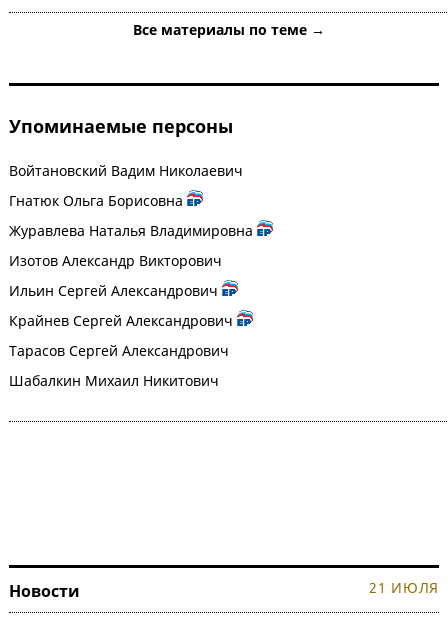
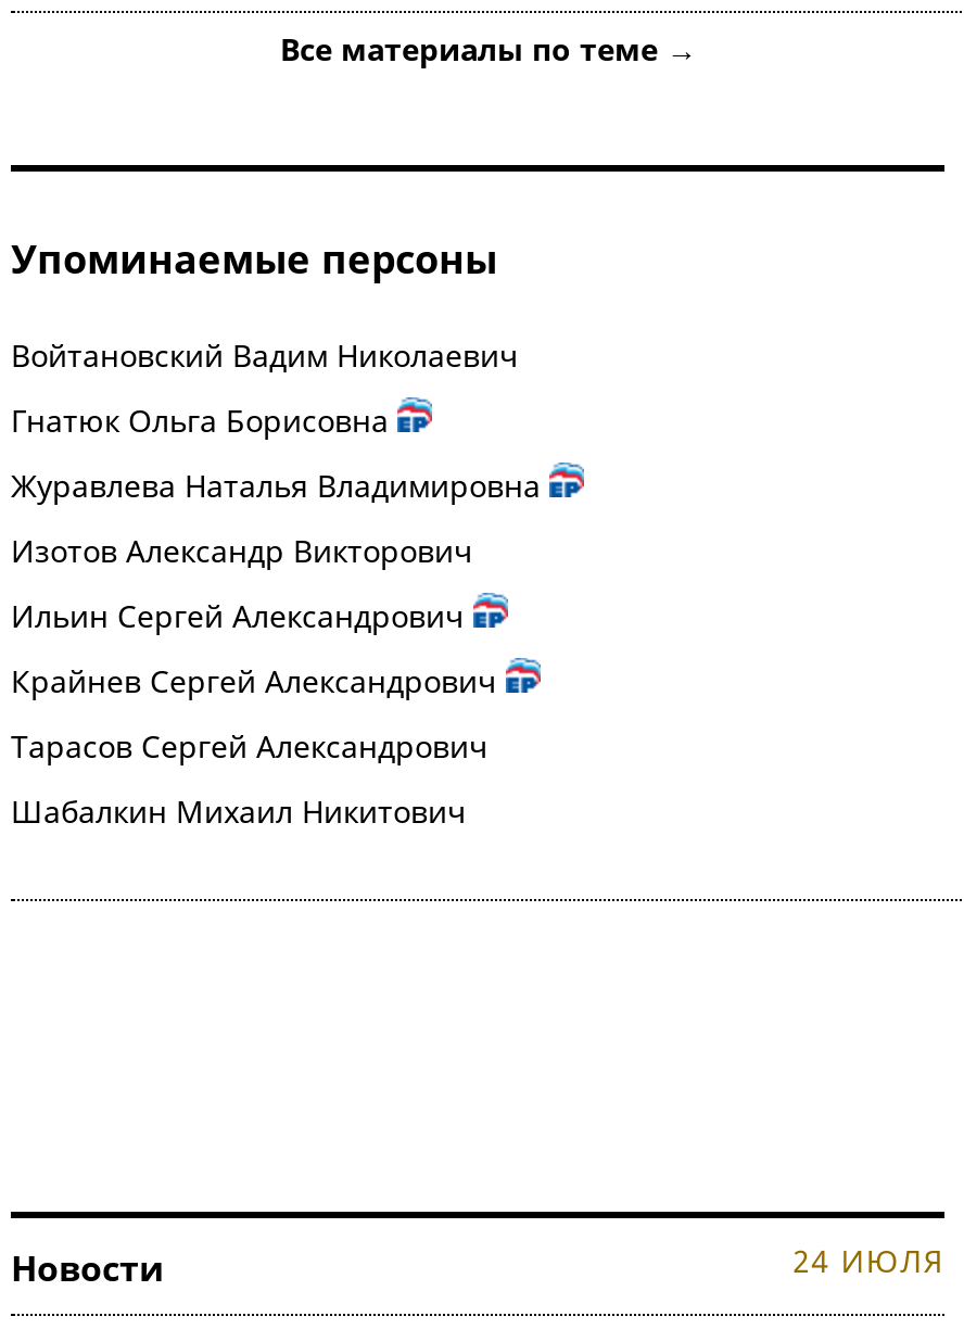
- 21 ИЮЛЯ
+ 24 ИЮЛЯ
